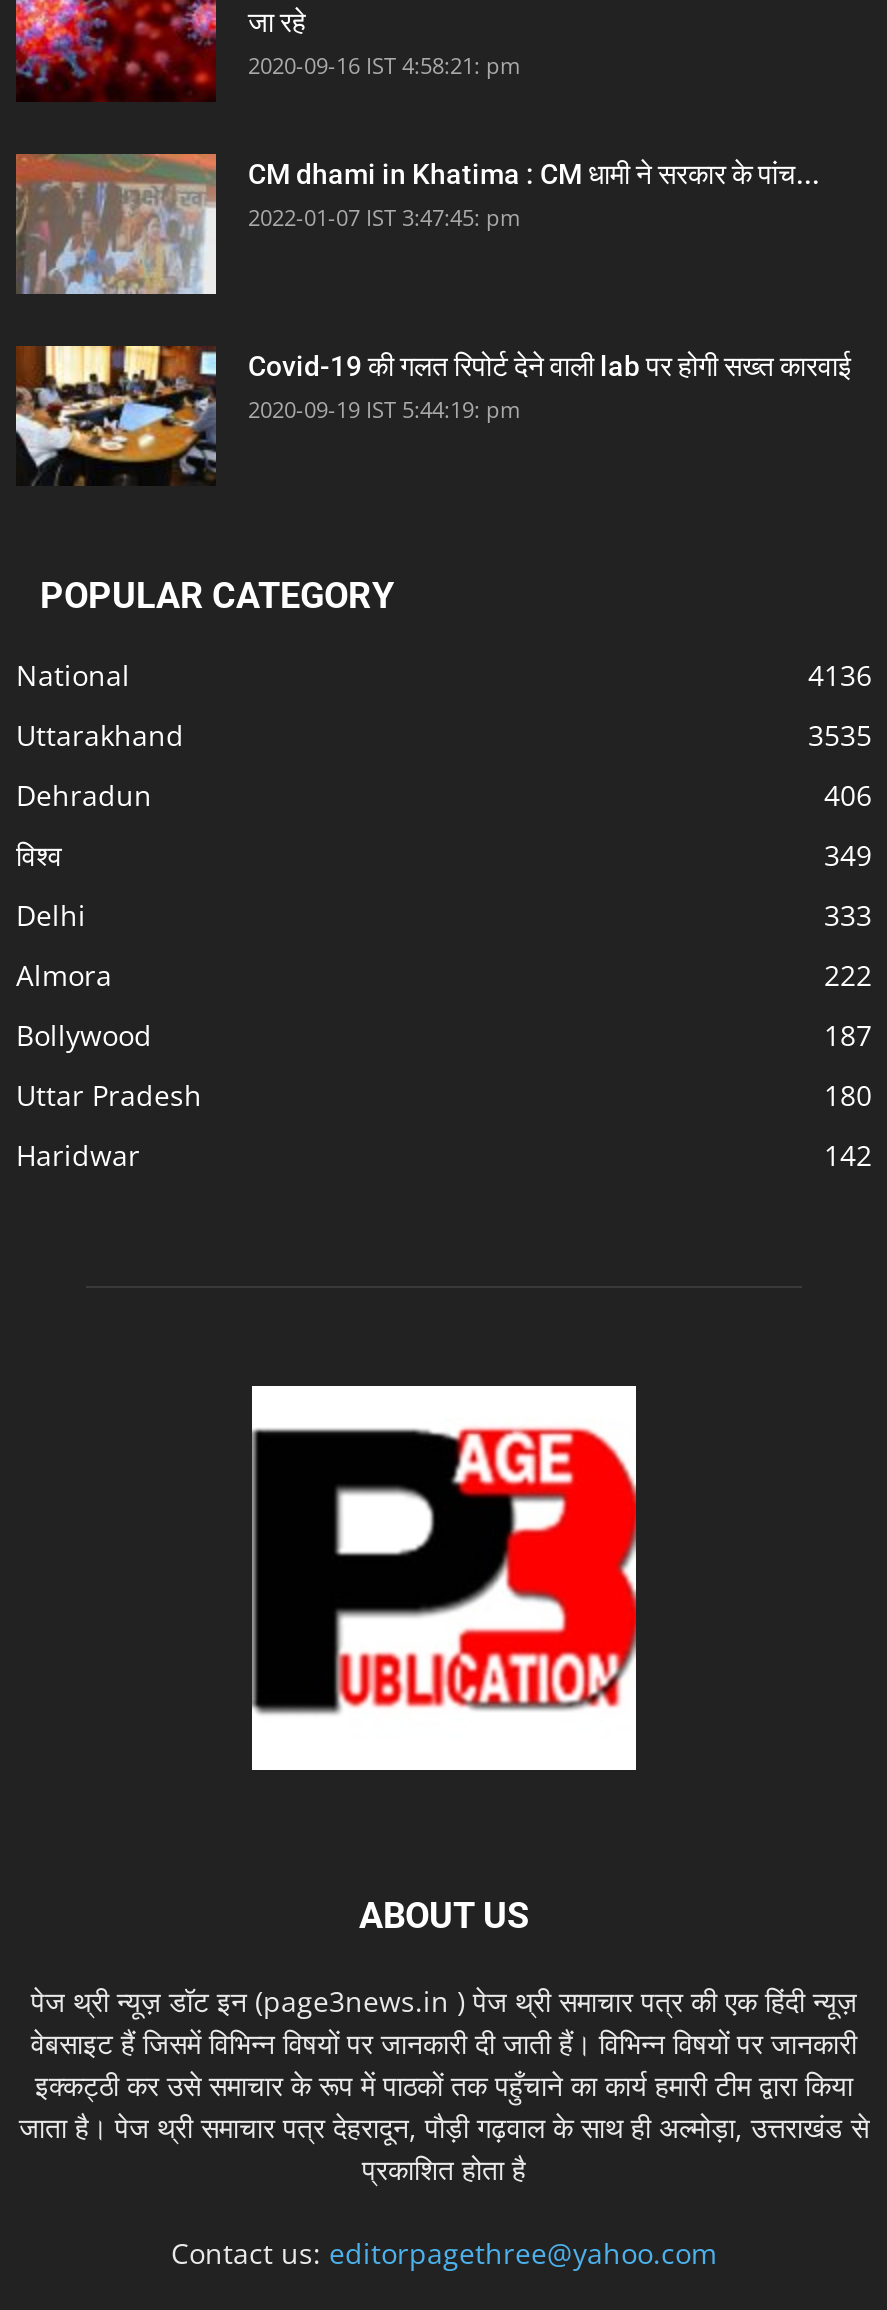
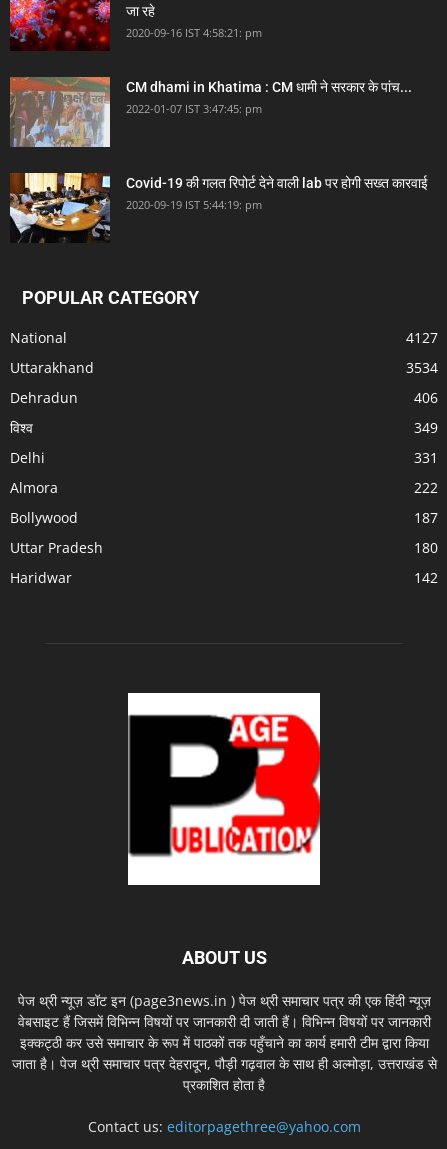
- 4136
+ 4127

- 3535
+ 3534

- 333
+ 331
